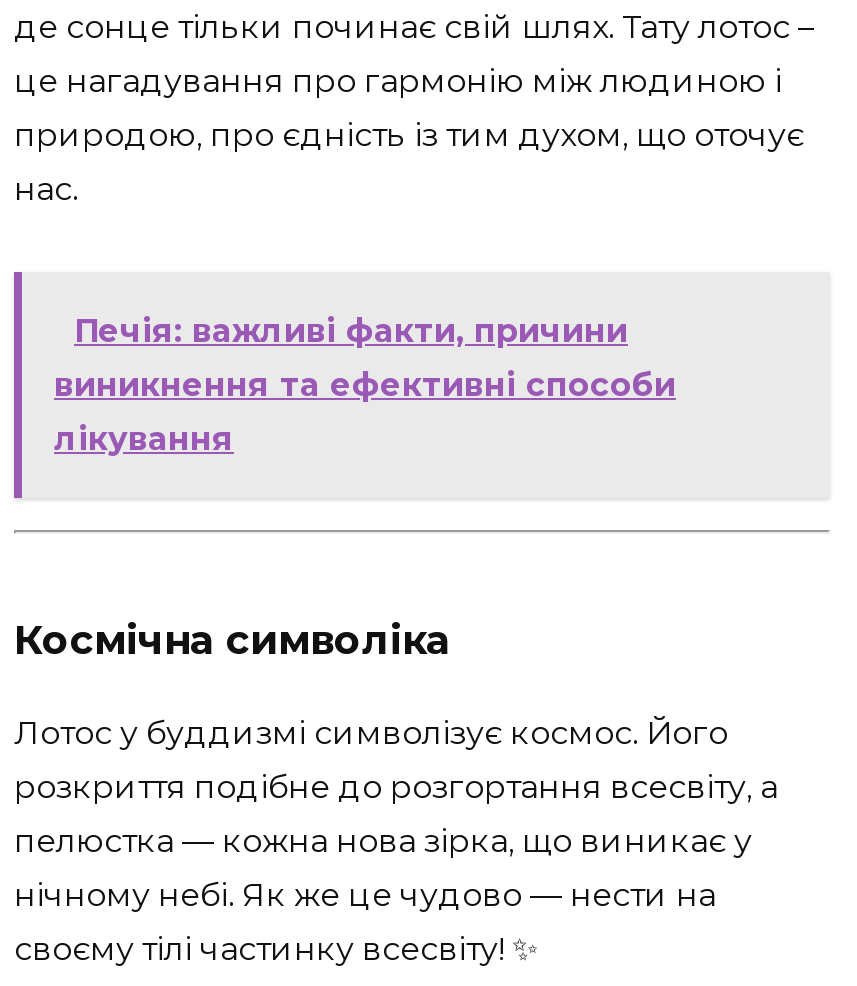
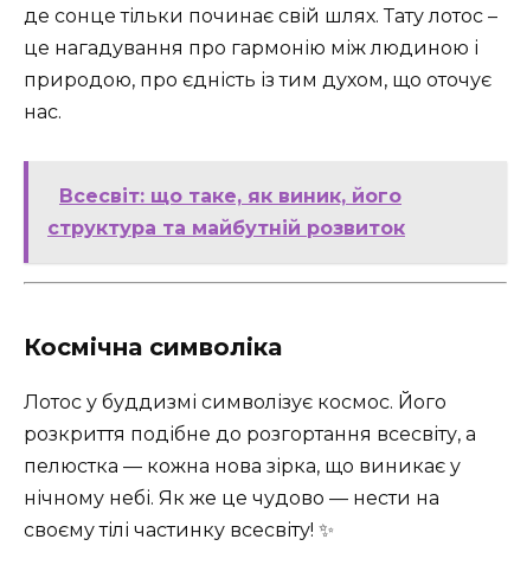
- Печія: важливі факти, причини
- виникнення та ефективні способи
- лікування
+ Всесвіт: що таке, як виник, його
+ структура та майбутній розвиток
